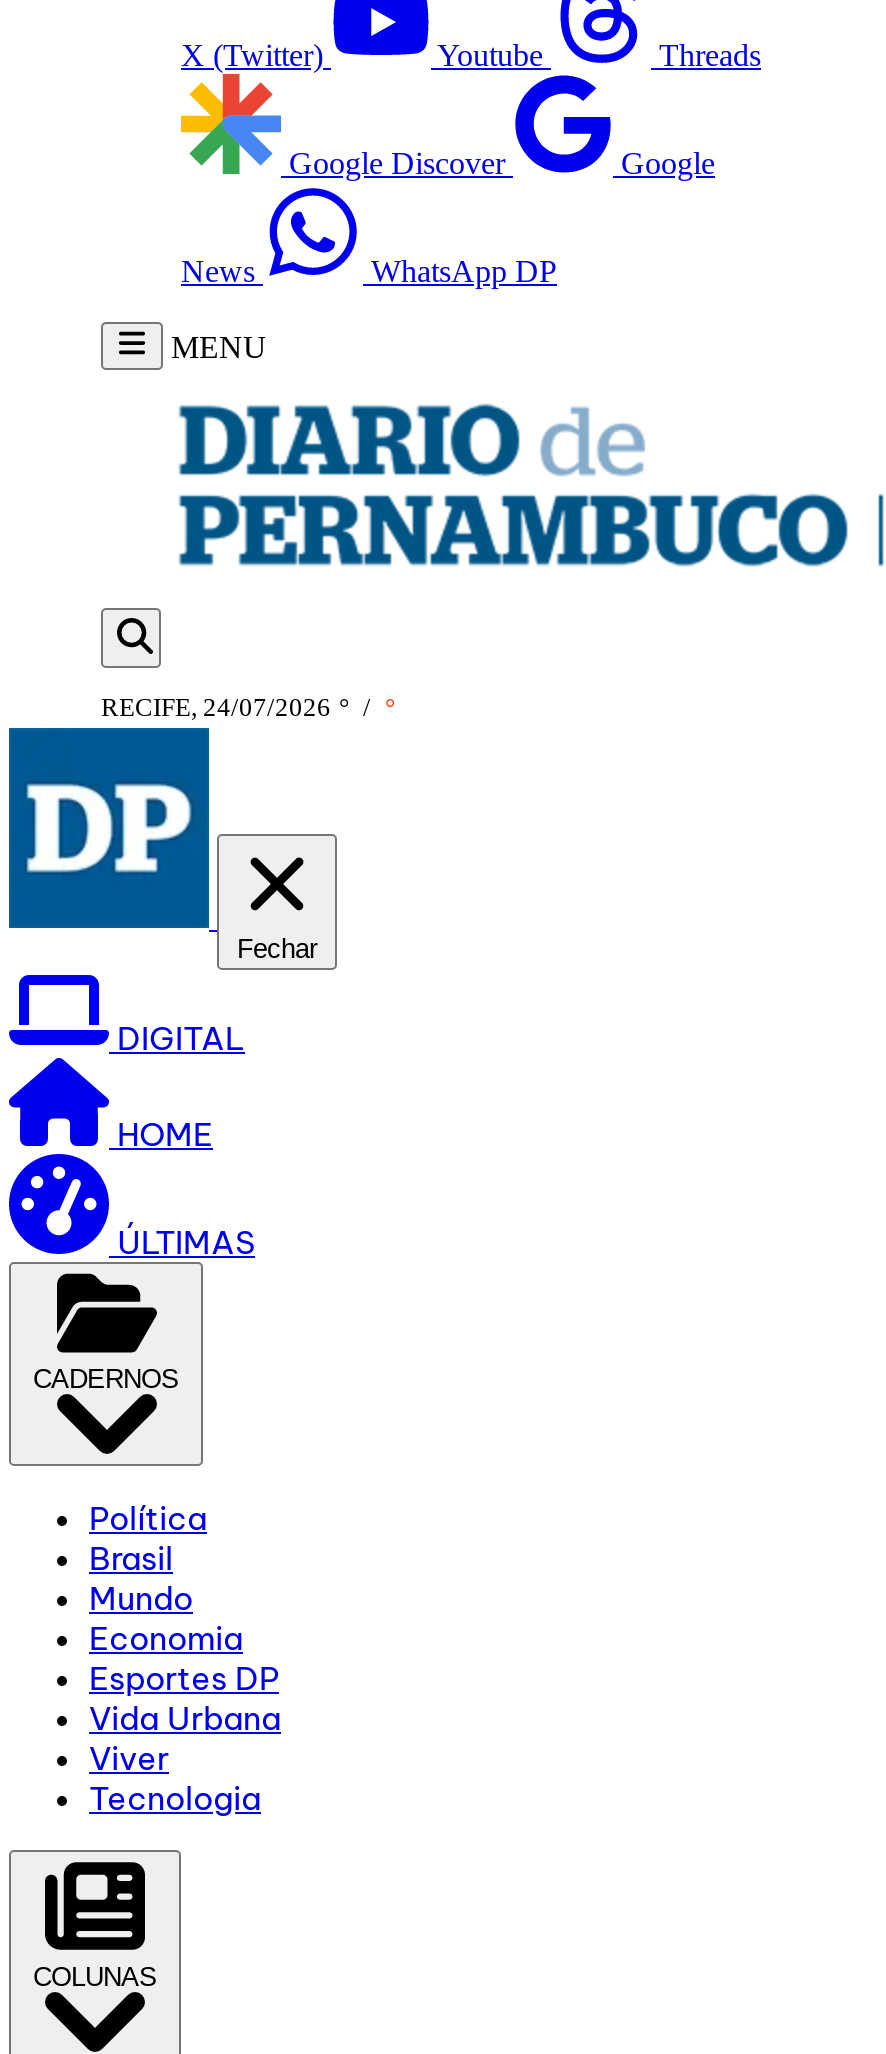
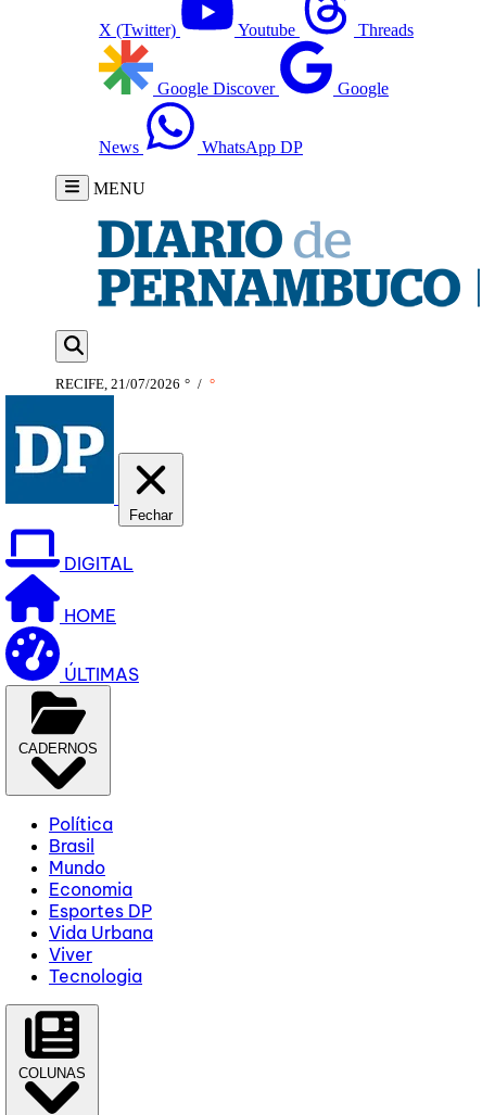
- RECIFE, 24/07/2026 ° / °
+ RECIFE, 21/07/2026 ° / °
